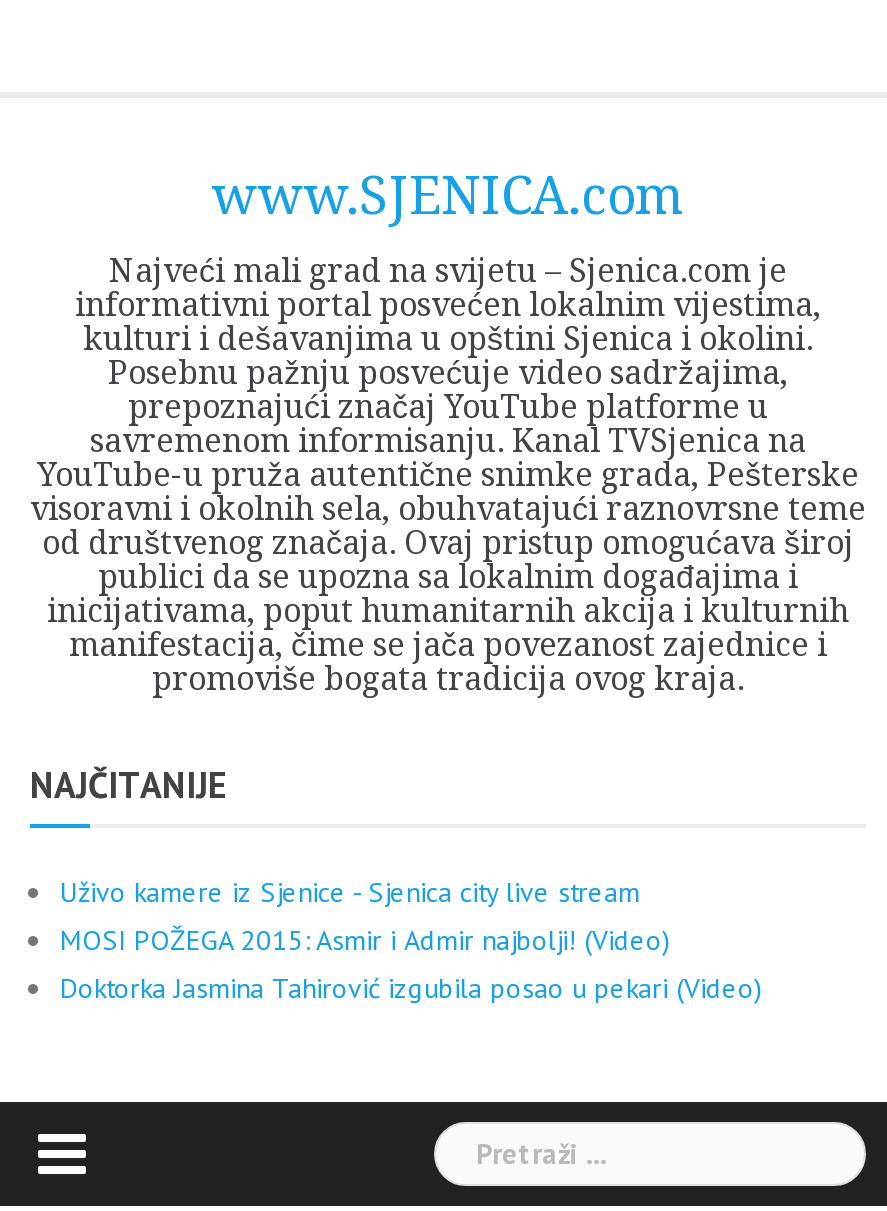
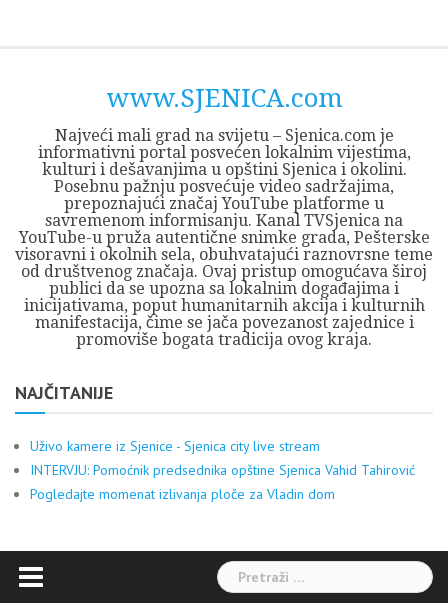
- MOSI POŽEGA 2015: Asmir i Admir najbolji! (Video)
- Doktorka Jasmina Tahirović izgubila posao u pekari (Video)
+ INTERVJU: Pomoćnik predsednika opštine Sjenica Vahid Tahirović
+ Pogledajte momenat izlivanja ploče za Vladin dom
